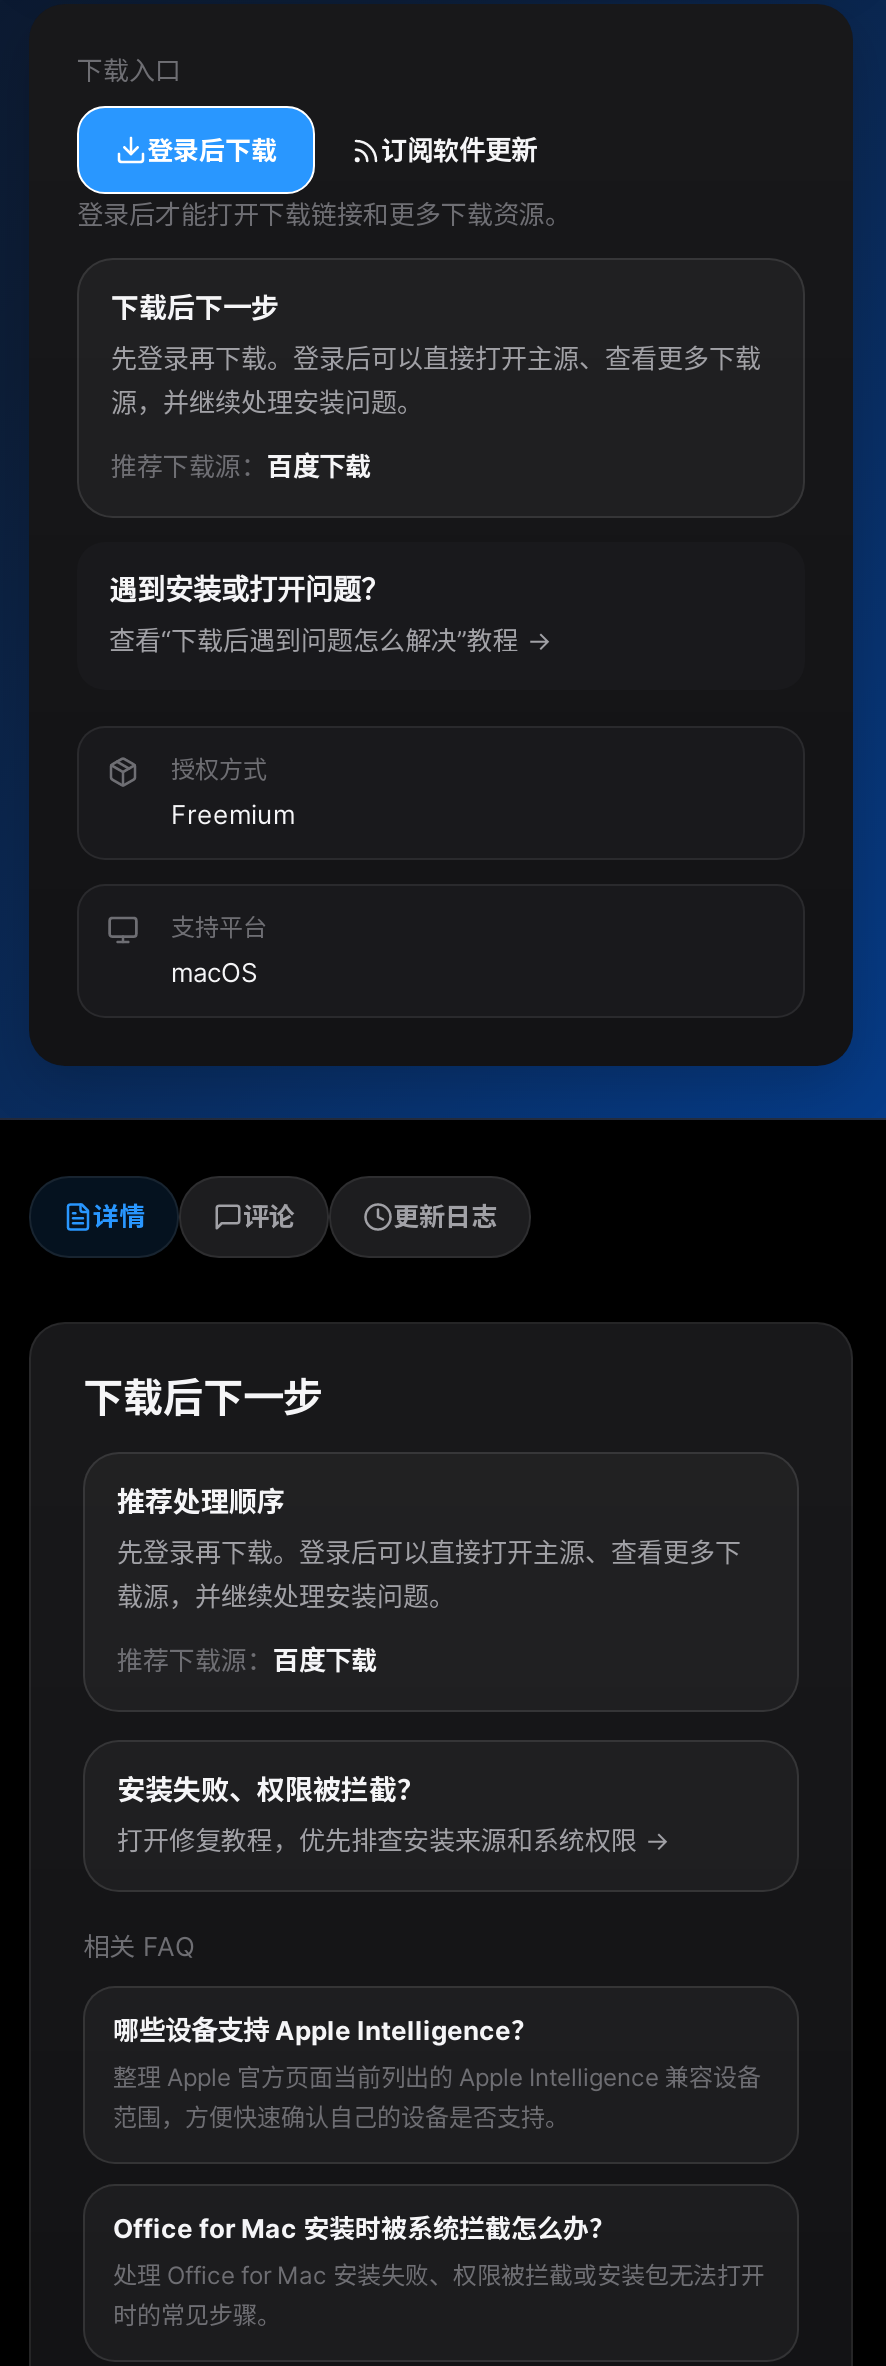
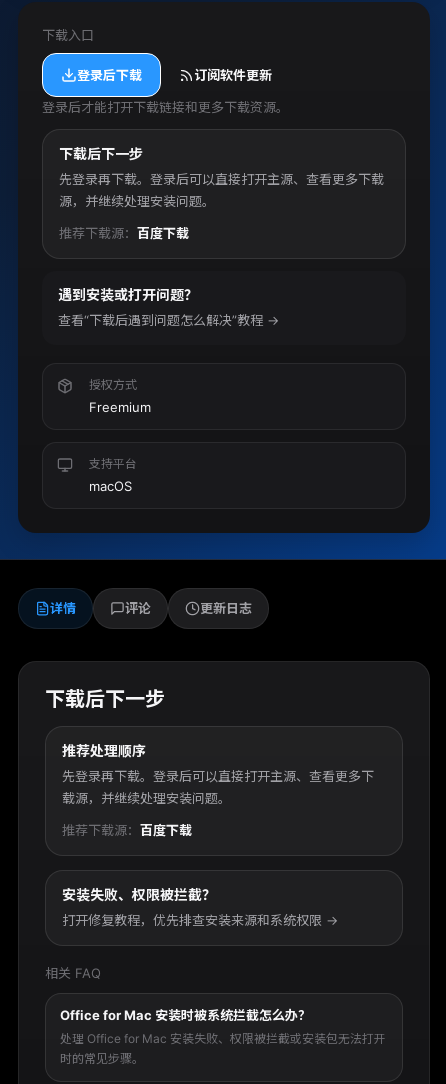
- 哪些设备支持 Apple Intelligence？
- 整理 Apple 官方页面当前列出的 Apple Intelligence 兼容设备
- 范围，方便快速确认自己的设备是否支持。
